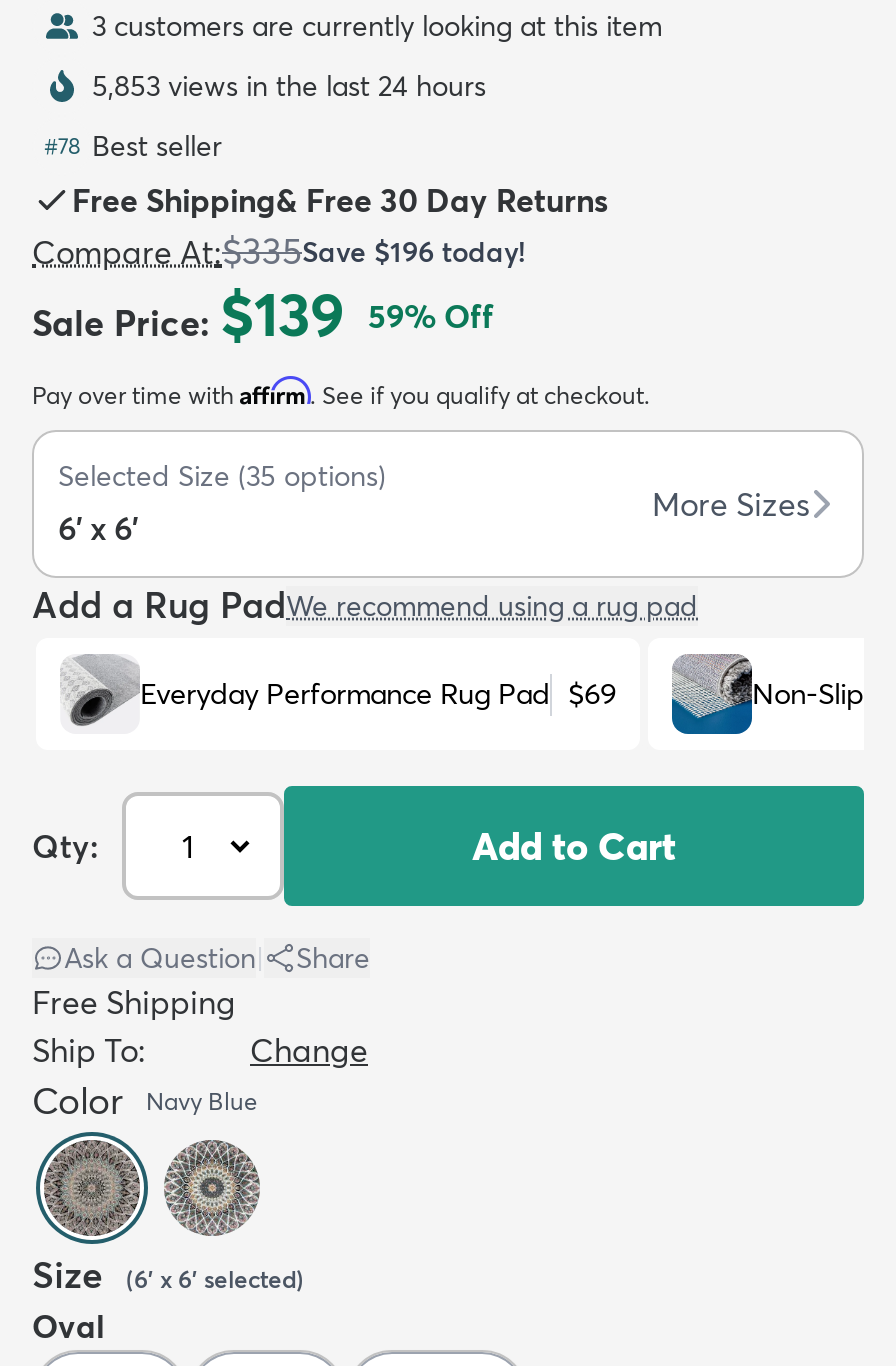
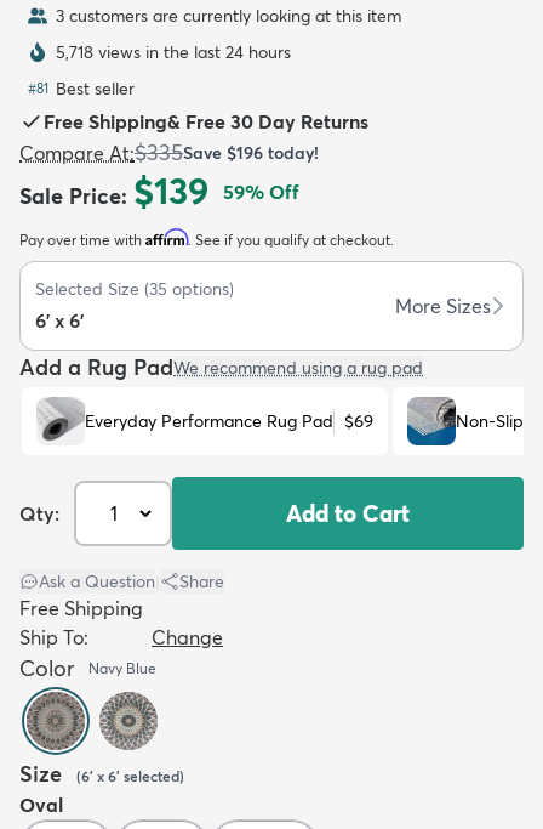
- 5,853 views in the last 24 hours
+ 5,718 views in the last 24 hours

- #78 Best seller
+ #81 Best seller
